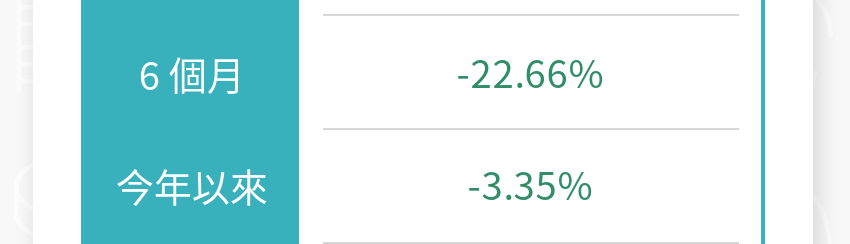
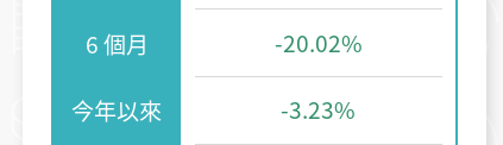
- -22.66%
+ -20.02%

- -3.35%
+ -3.23%
